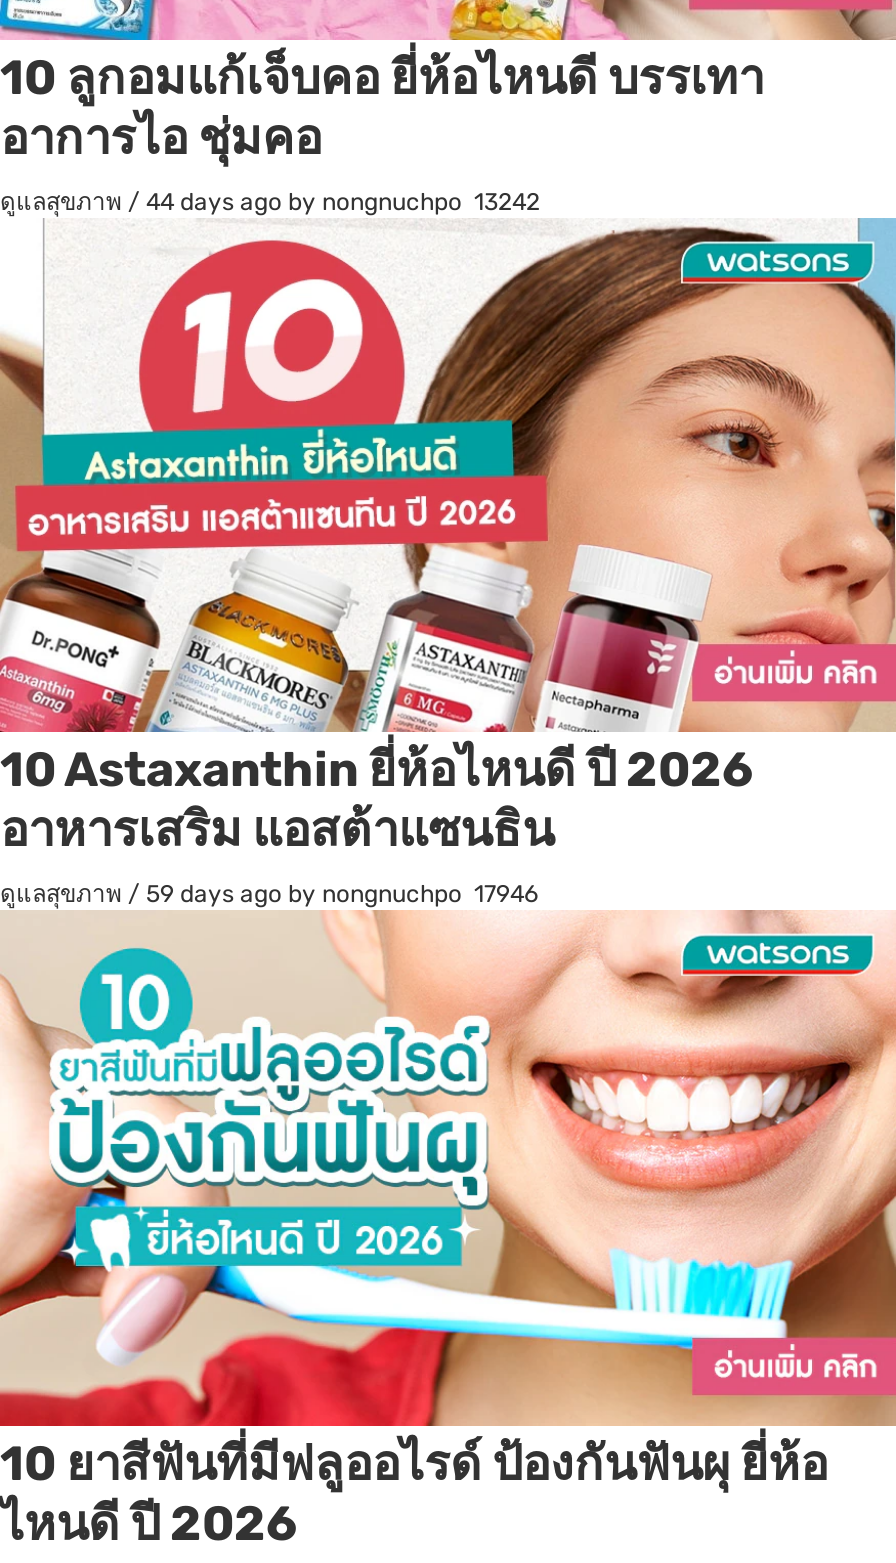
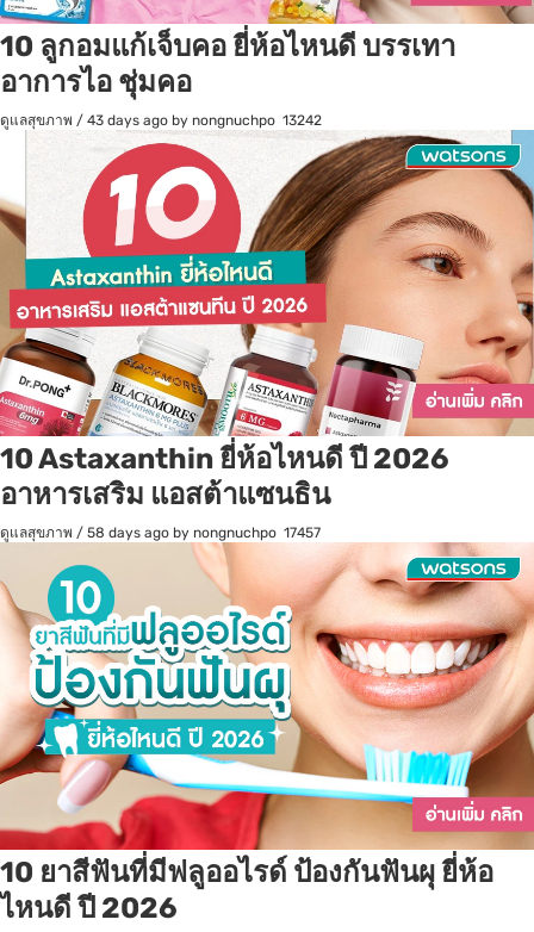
- ดูแลสุขภาพ / 44 days ago by nongnuchpo 13242
+ ดูแลสุขภาพ / 43 days ago by nongnuchpo 13242

- ดูแลสุขภาพ / 59 days ago by nongnuchpo 17946
+ ดูแลสุขภาพ / 58 days ago by nongnuchpo 17457
